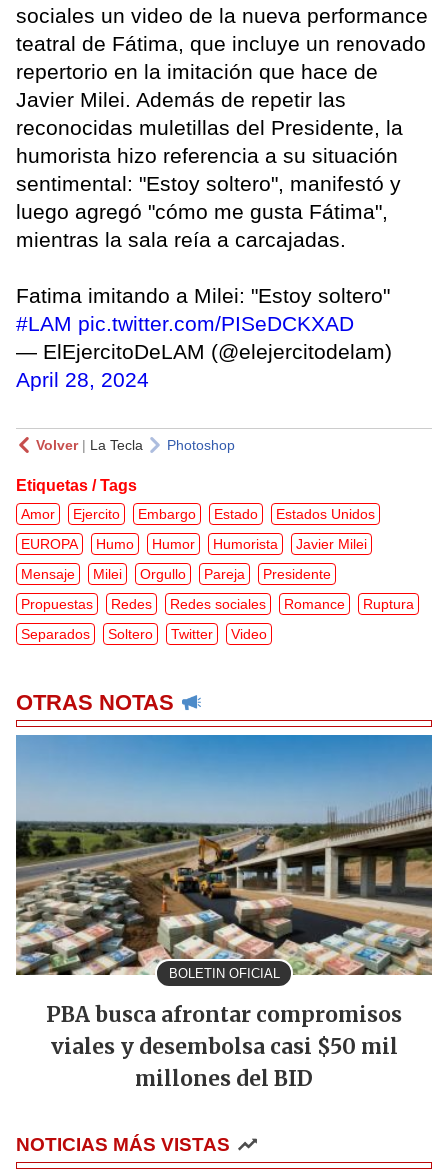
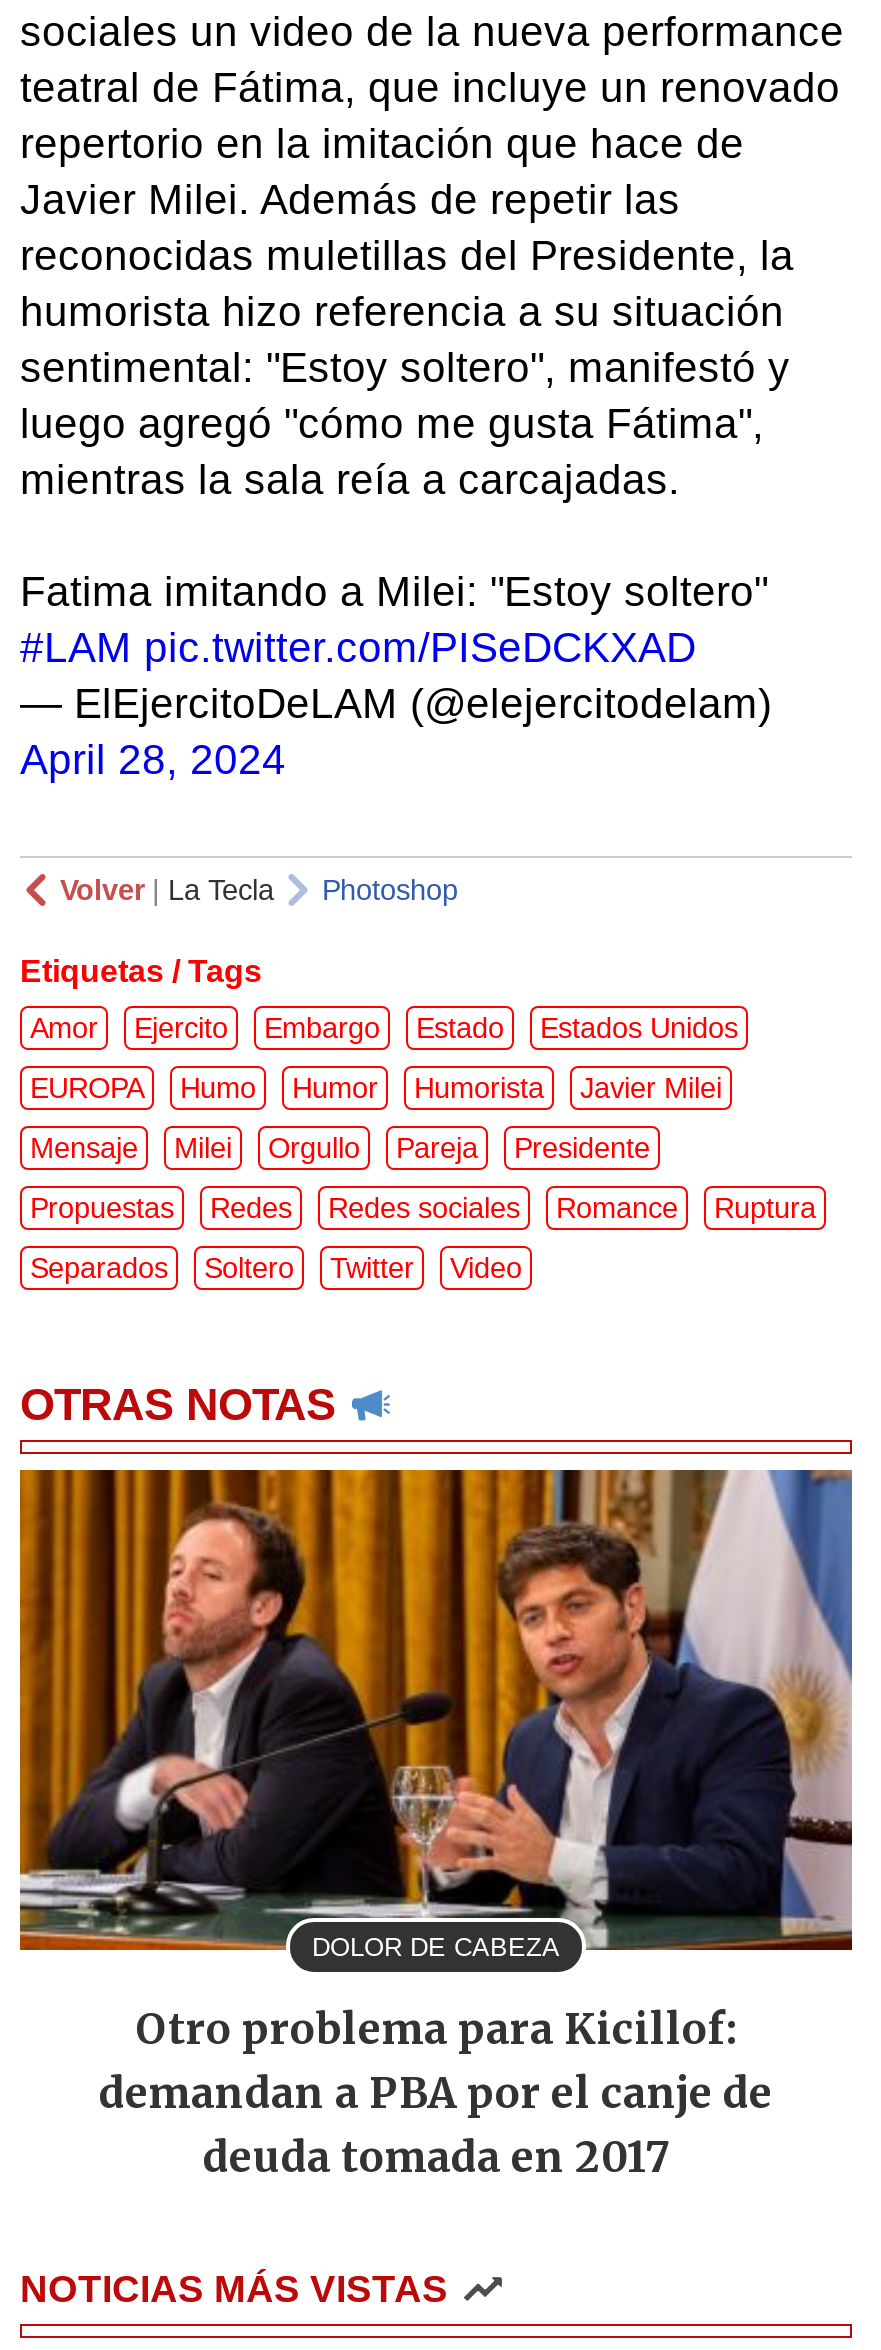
- [image]
- BOLETIN OFICIAL
+ [image]
+ DOLOR DE CABEZA

- PBA busca afrontar compromisos
- viales y desembolsa casi $50 mil
- millones del BID
+ Otro problema para Kicillof:
+ demandan a PBA por el canje de
+ deuda tomada en 2017
